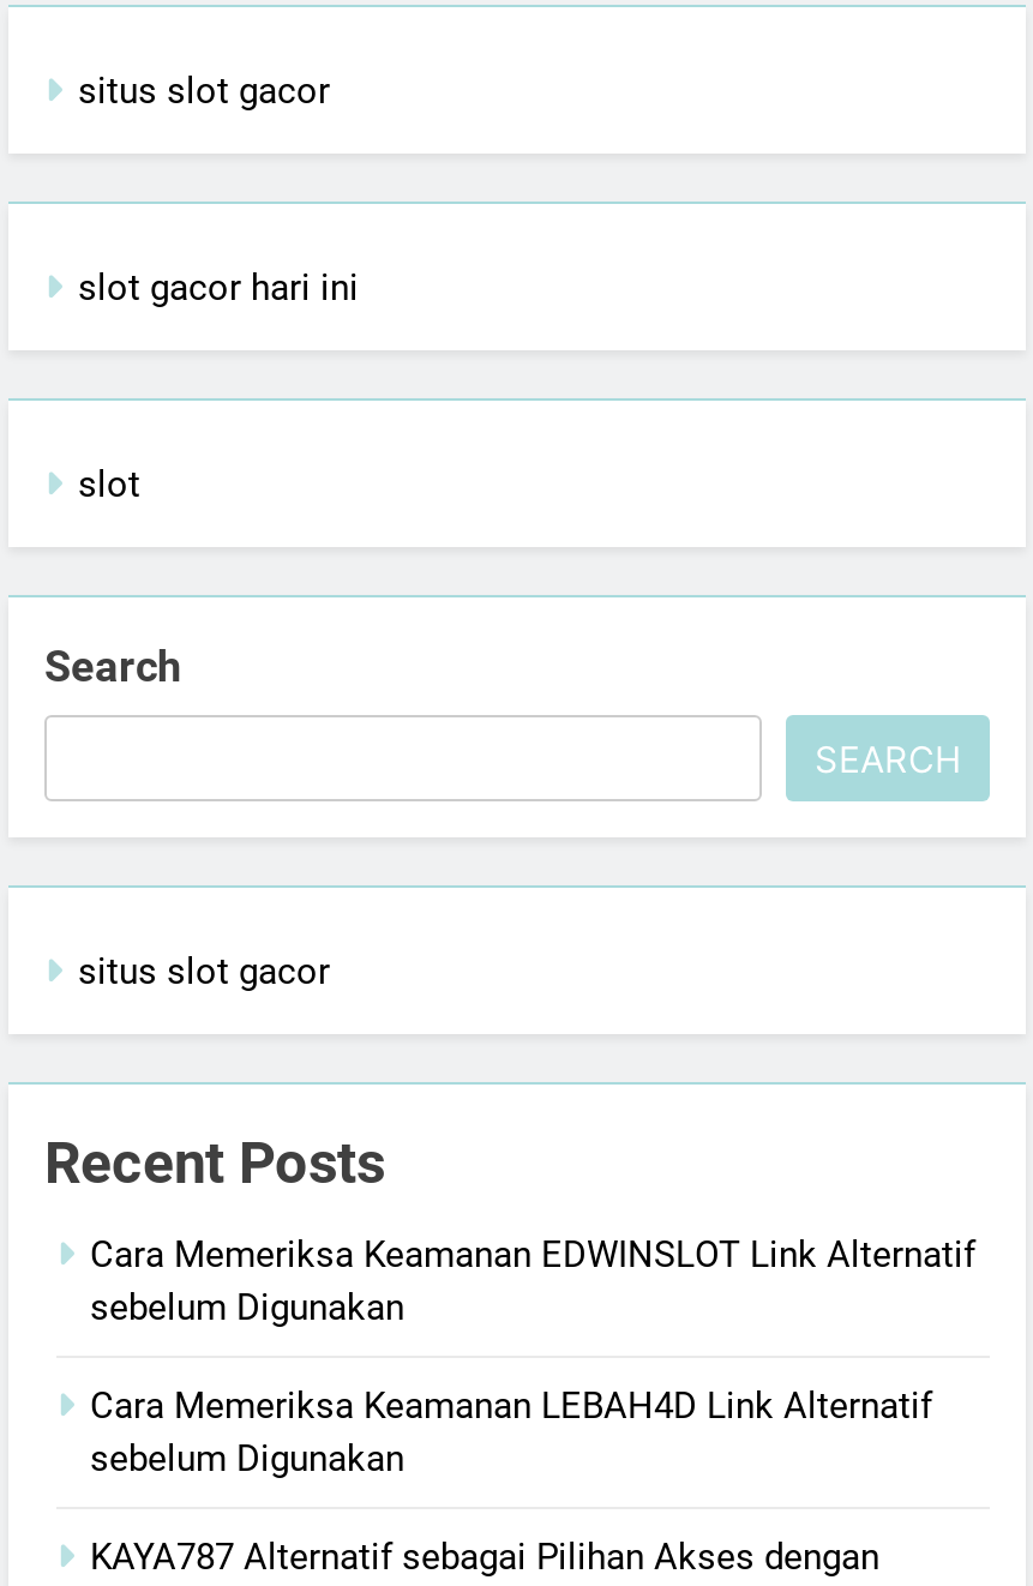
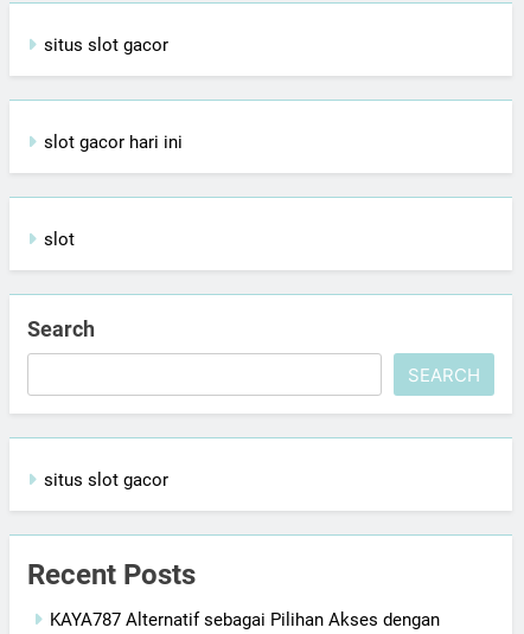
- Cara Memeriksa Keamanan EDWINSLOT Link Alternatif
- sebelum Digunakan
- Cara Memeriksa Keamanan LEBAH4D Link Alternatif
- sebelum Digunakan
